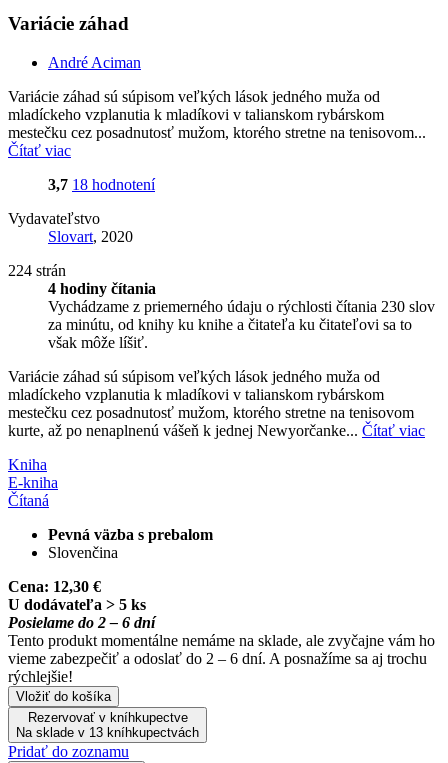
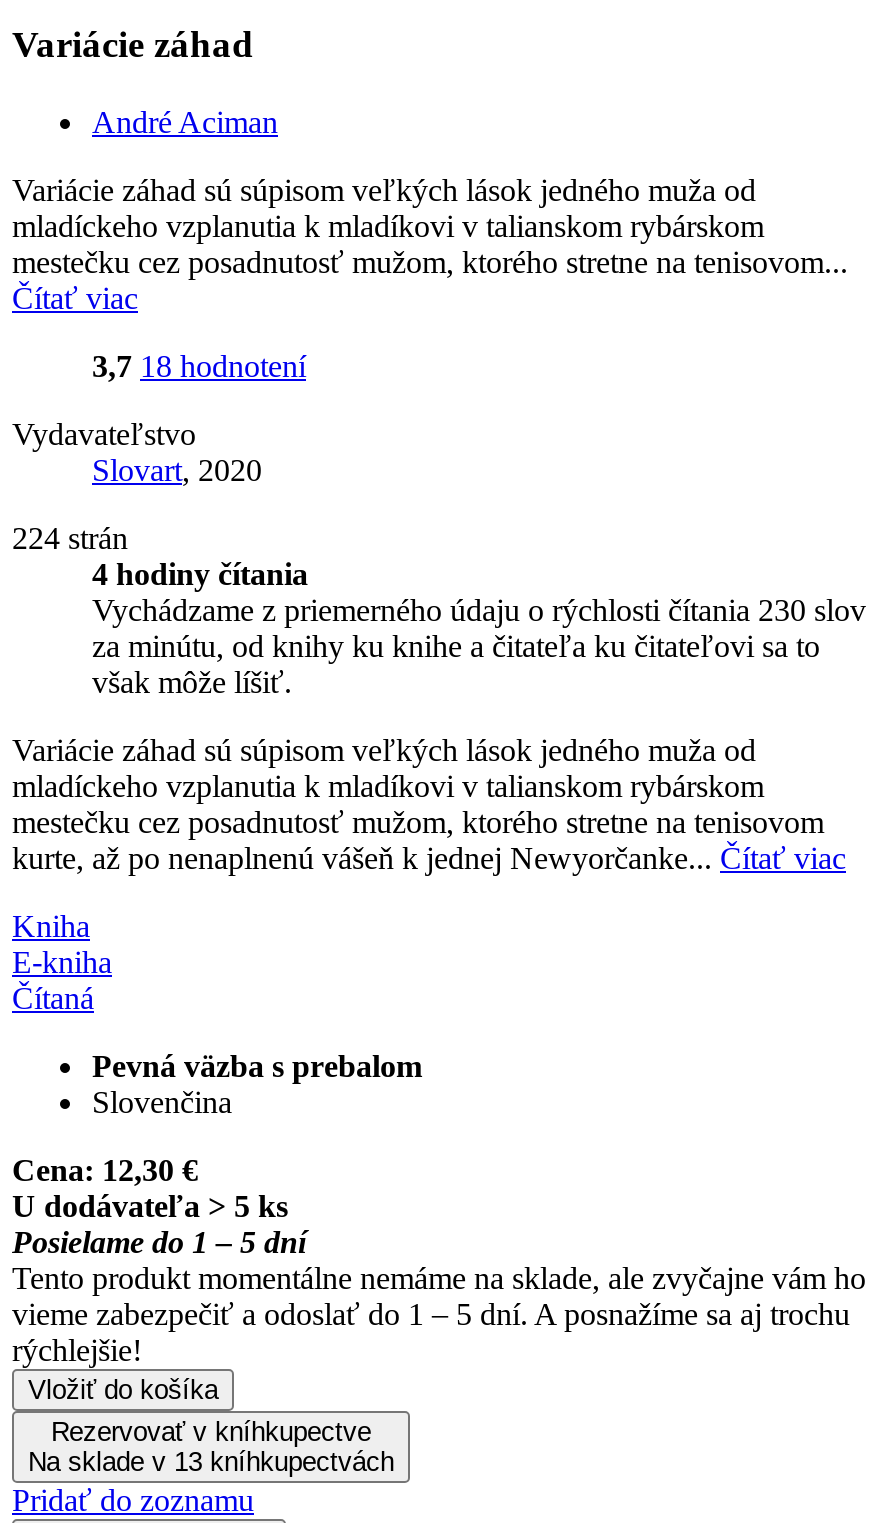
- Posielame do 2 – 6 dní
+ Posielame do 1 – 5 dní

- vieme zabezpečiť a odoslať do 2 – 6 dní. A posnažíme sa aj trochu
+ vieme zabezpečiť a odoslať do 1 – 5 dní. A posnažíme sa aj trochu
